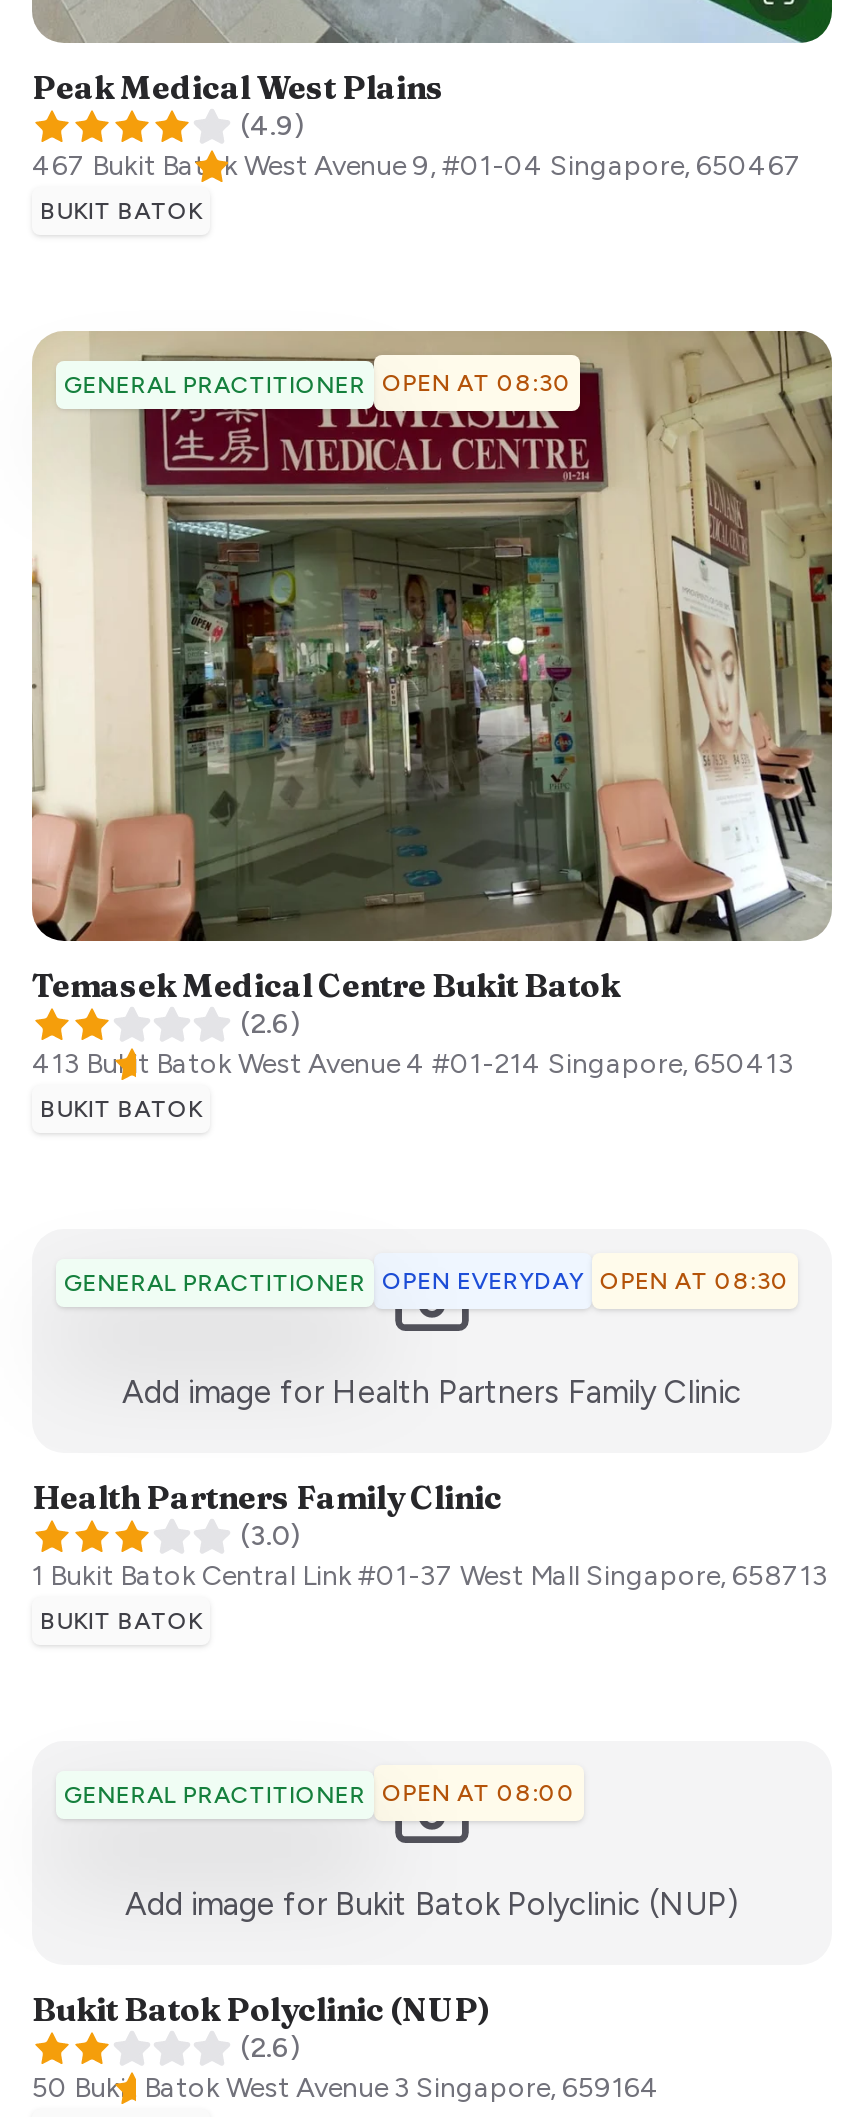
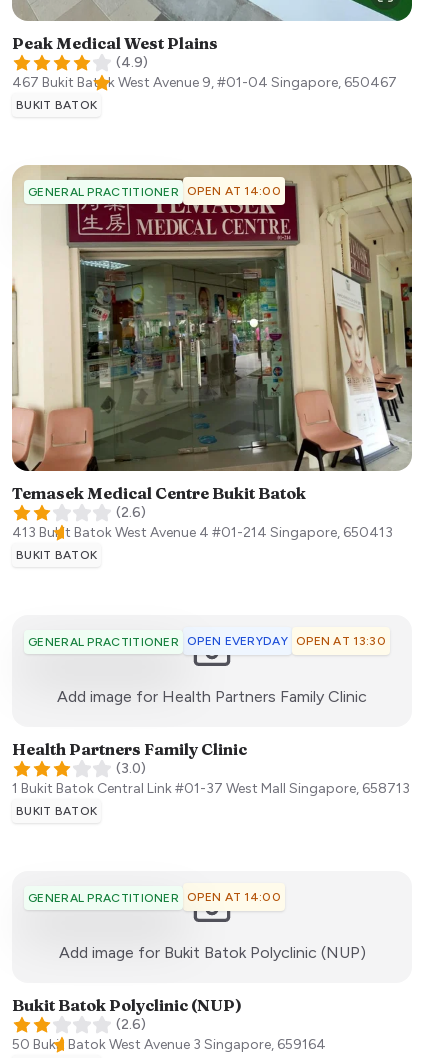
- GENERAL PRACTITIONER OPEN AT 08:30
+ GENERAL PRACTITIONER OPEN AT 14:00

- GENERAL PRACTITIONER OPEN EVERYDAY OPEN AT 08:30
+ GENERAL PRACTITIONER OPEN EVERYDAY OPEN AT 13:30

- GENERAL PRACTITIONER OPEN AT 08:00
+ GENERAL PRACTITIONER OPEN AT 14:00
